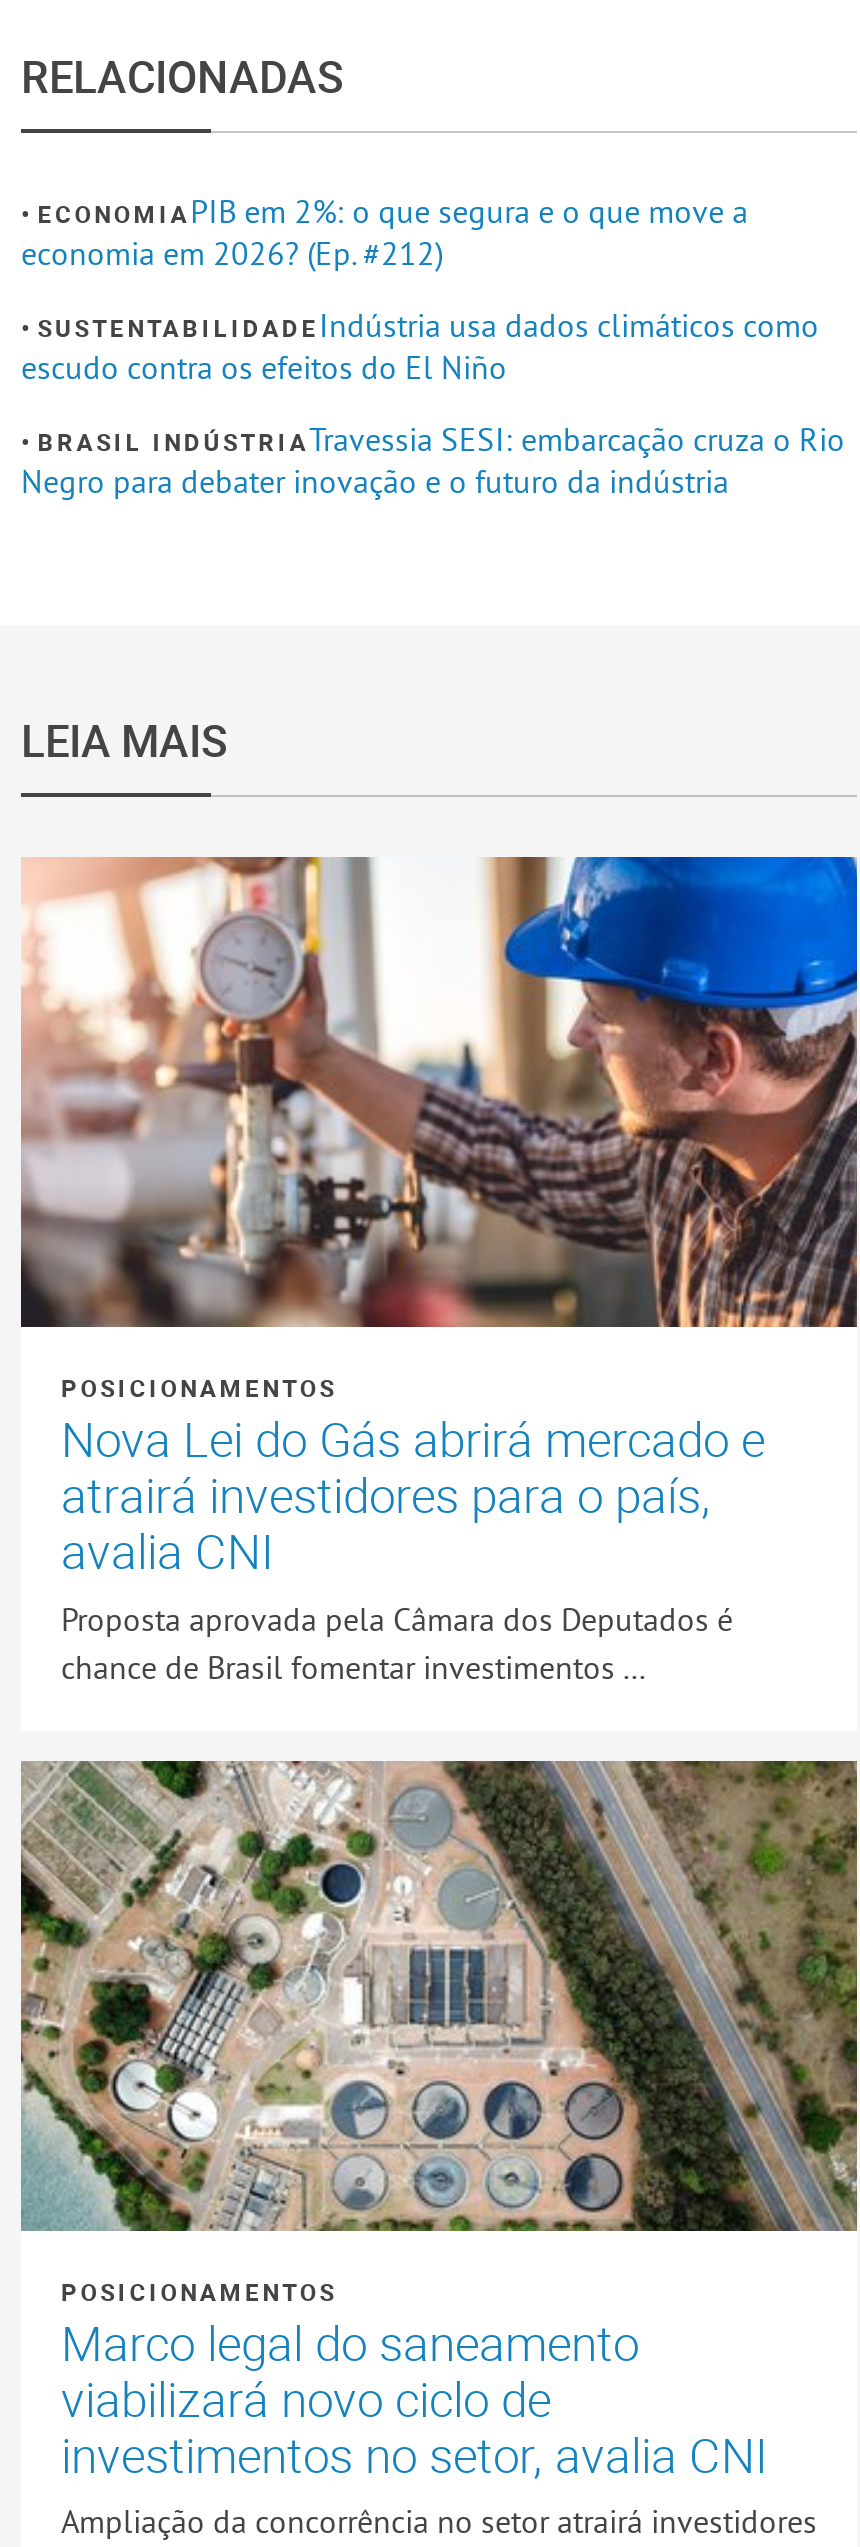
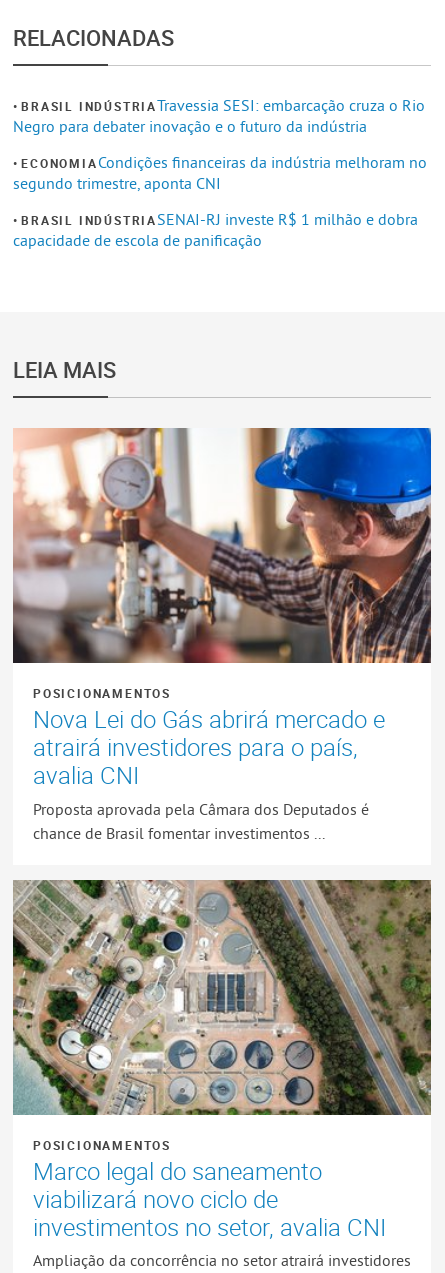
- ECONOMIA PIB em 2%: o que segura e o que move a
- economia em 2026? (Ep. #212)
- SUSTENTABILIDADE Indústria usa dados climáticos como
- escudo contra os efeitos do El Niño

moved up: BRASIL INDÚSTRIATravessia SESI: embarcação cruza o Rio | Negro para debater inovação e o futuro da indústria

+ ECONOMIACondições financeiras da indústria melhoram no
+ segundo trimestre, aponta CNI
+ BRASIL INDÚSTRIASENAI-RJ investe R$ 1 milhão e dobra
+ capacidade de escola de panificação
